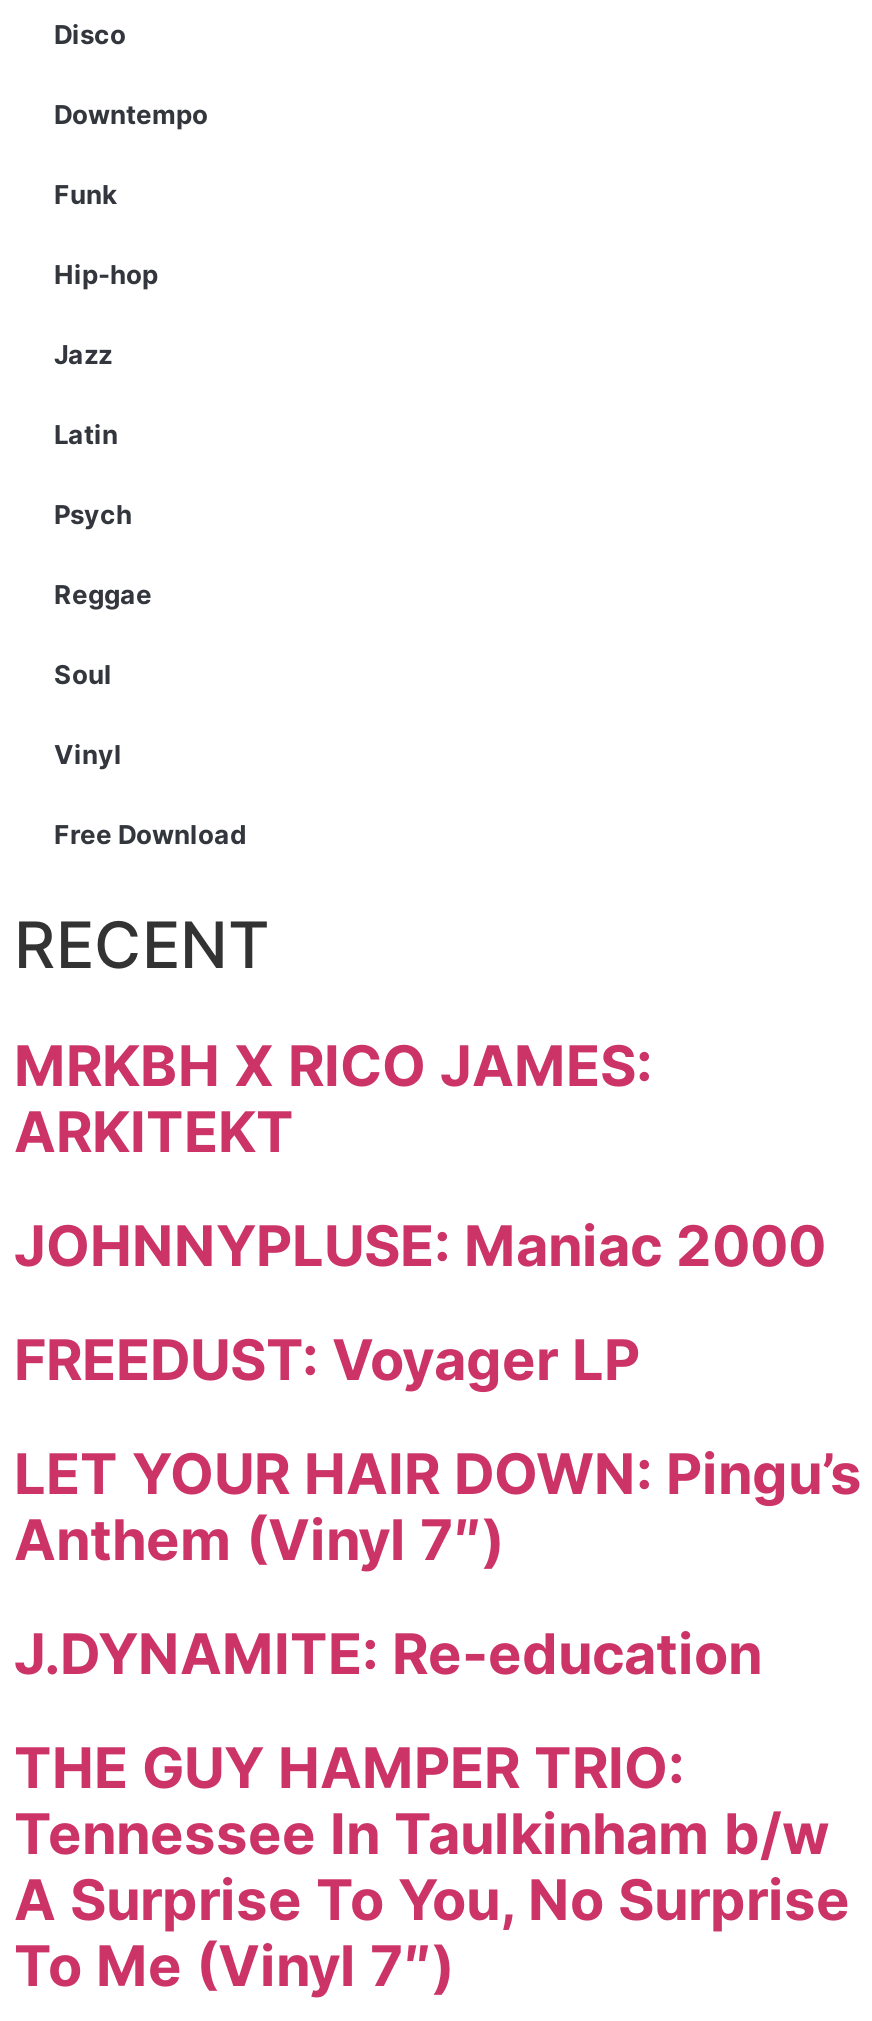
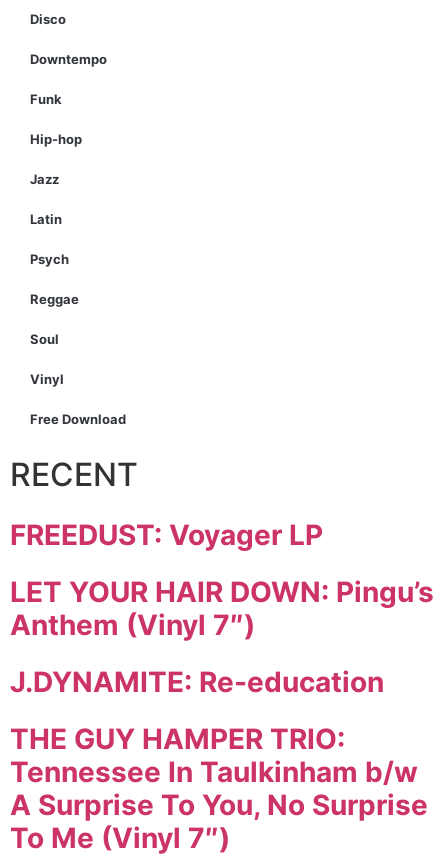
- MRKBH X RICO JAMES:
- ARKITEKT
- JOHNNYPLUSE: Maniac 2000
